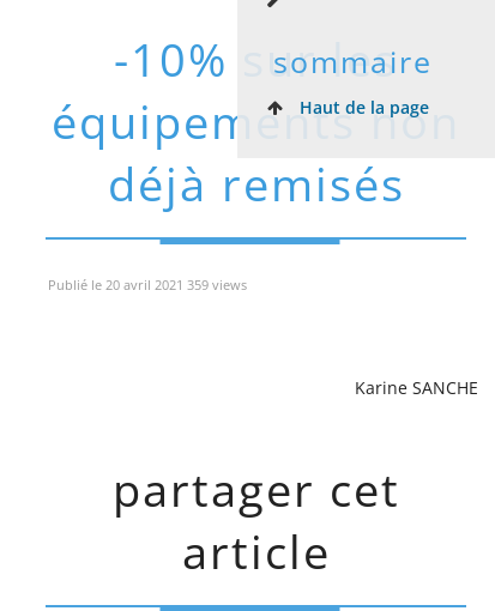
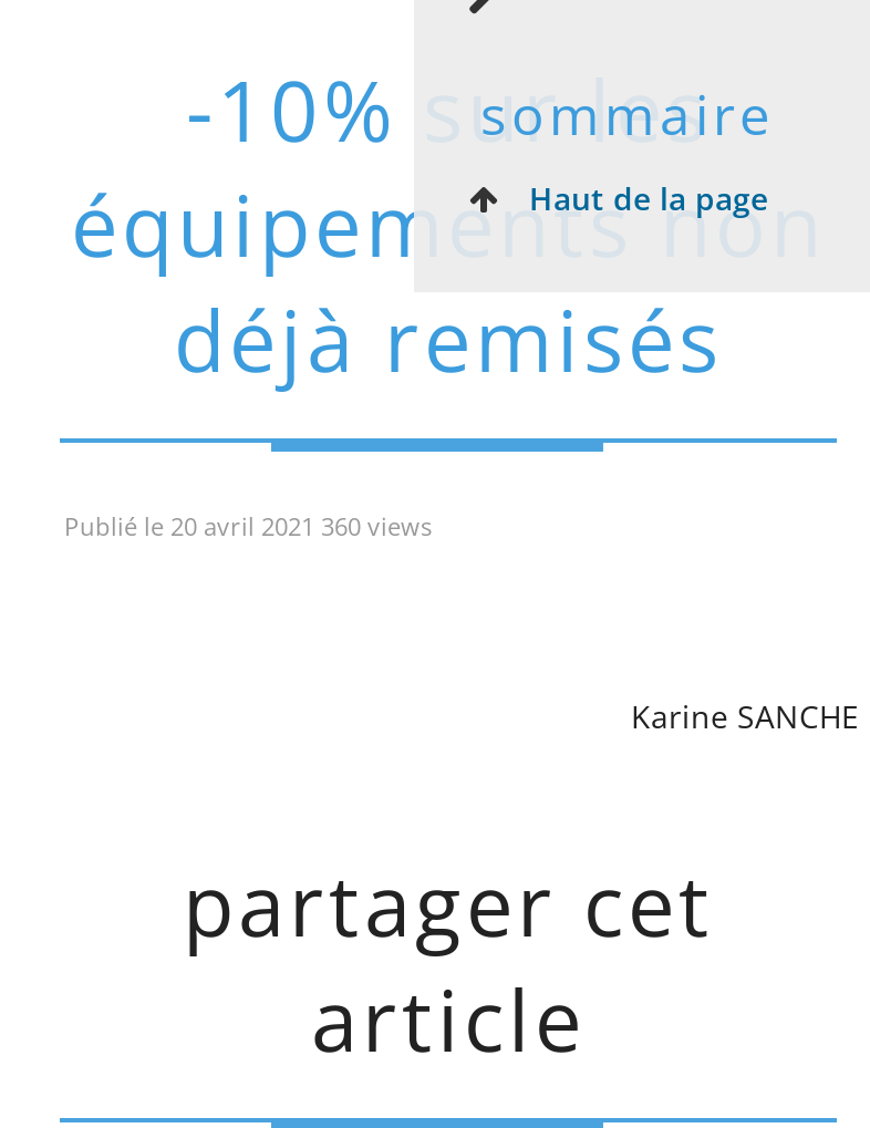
- Publié le 20 avril 2021 359 views
+ Publié le 20 avril 2021 360 views
